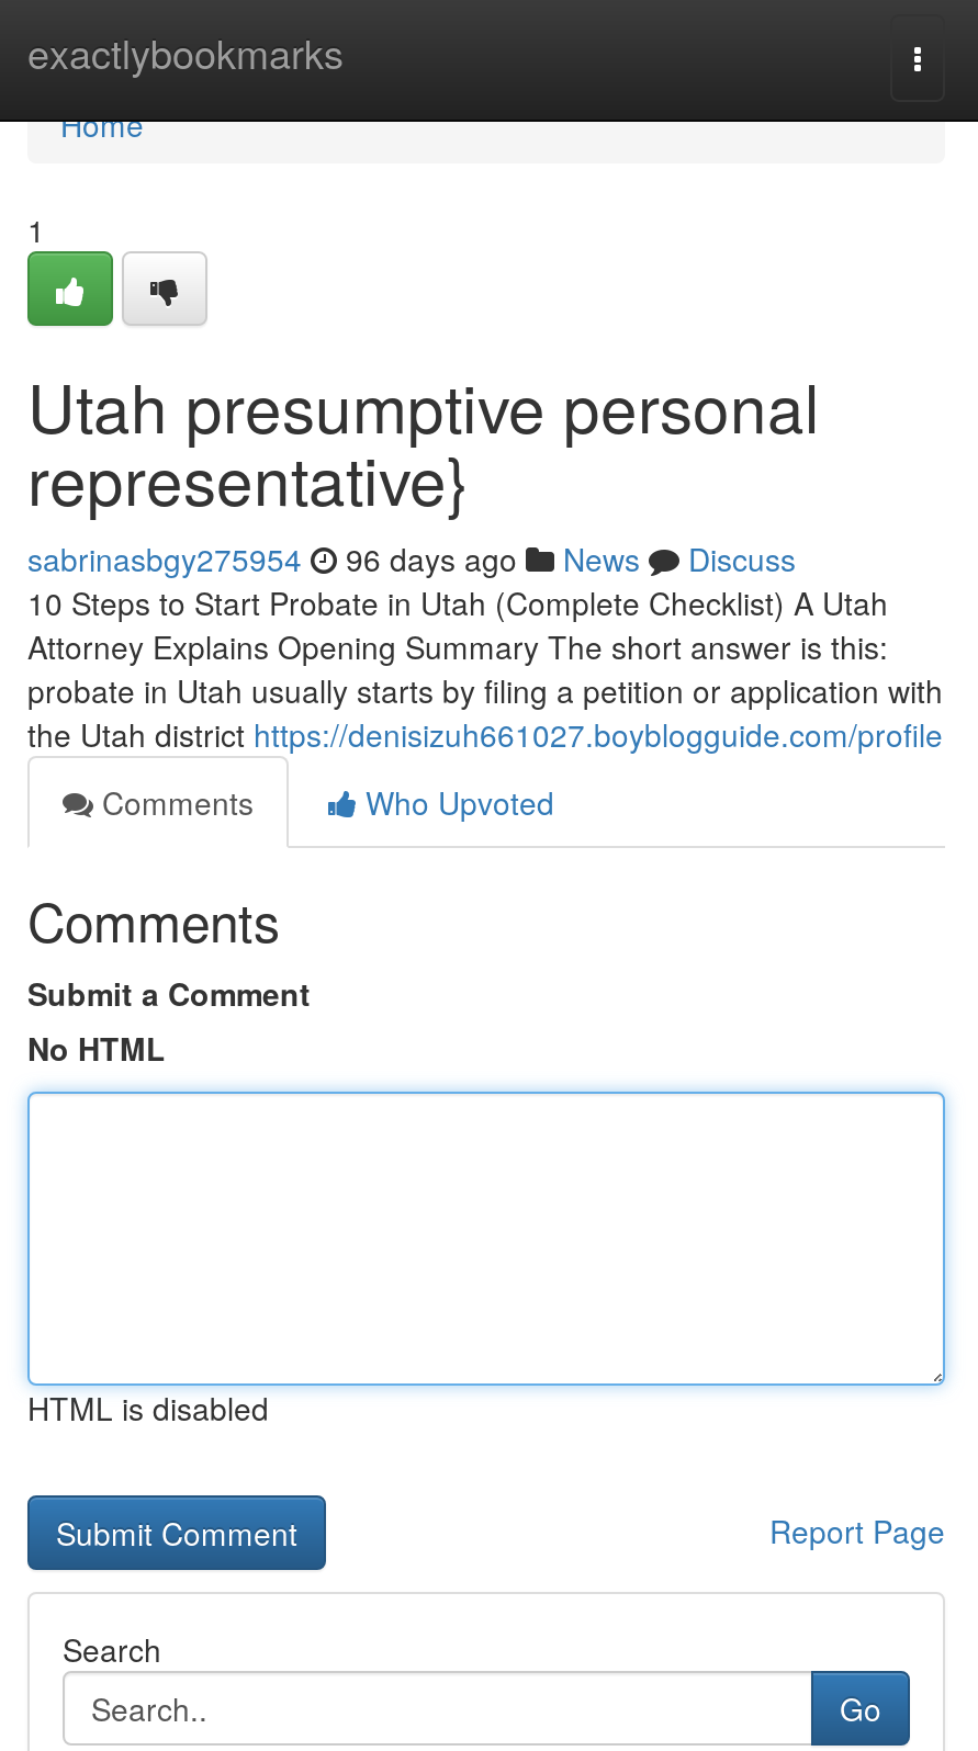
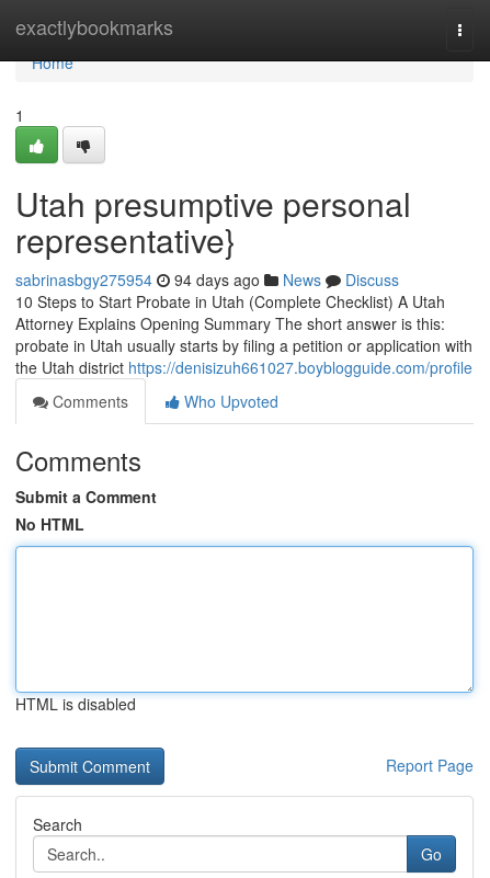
- sabrinasbgy275954 96 days ago News Discuss
+ sabrinasbgy275954 94 days ago News Discuss
